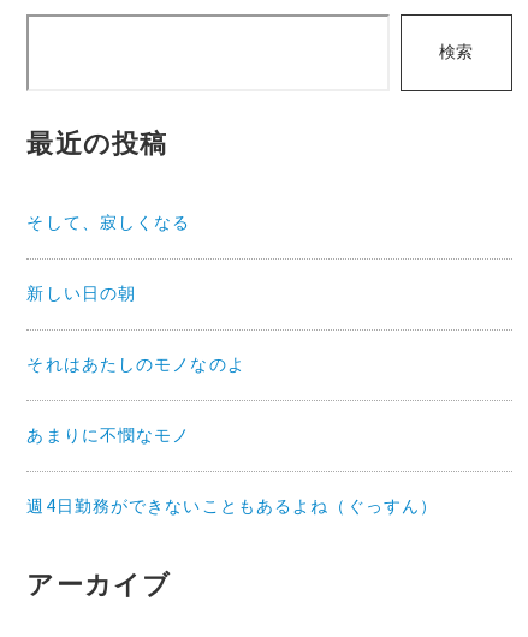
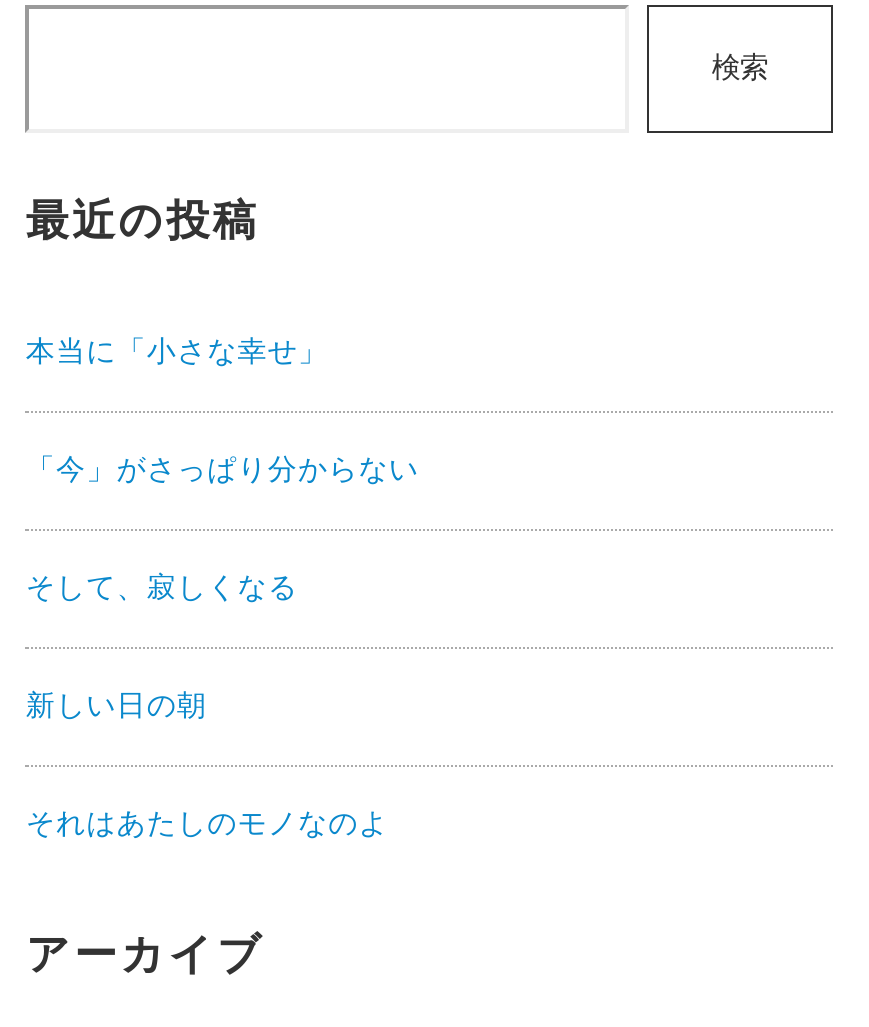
+ 本当に「小さな幸せ」
+ 「今」がさっぱり分からない

moved down: そして、寂しくなる | 新しい日の朝 | それはあたしのモノなのよ

- あまりに不憫なモノ
- 週4日勤務ができないこともあるよね（ぐっすん）
